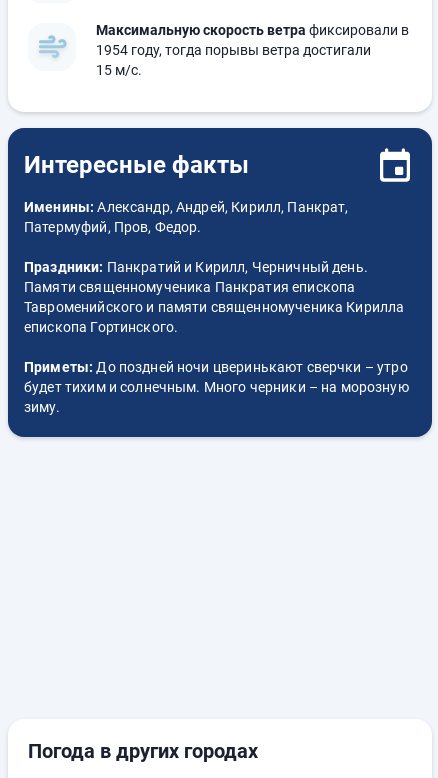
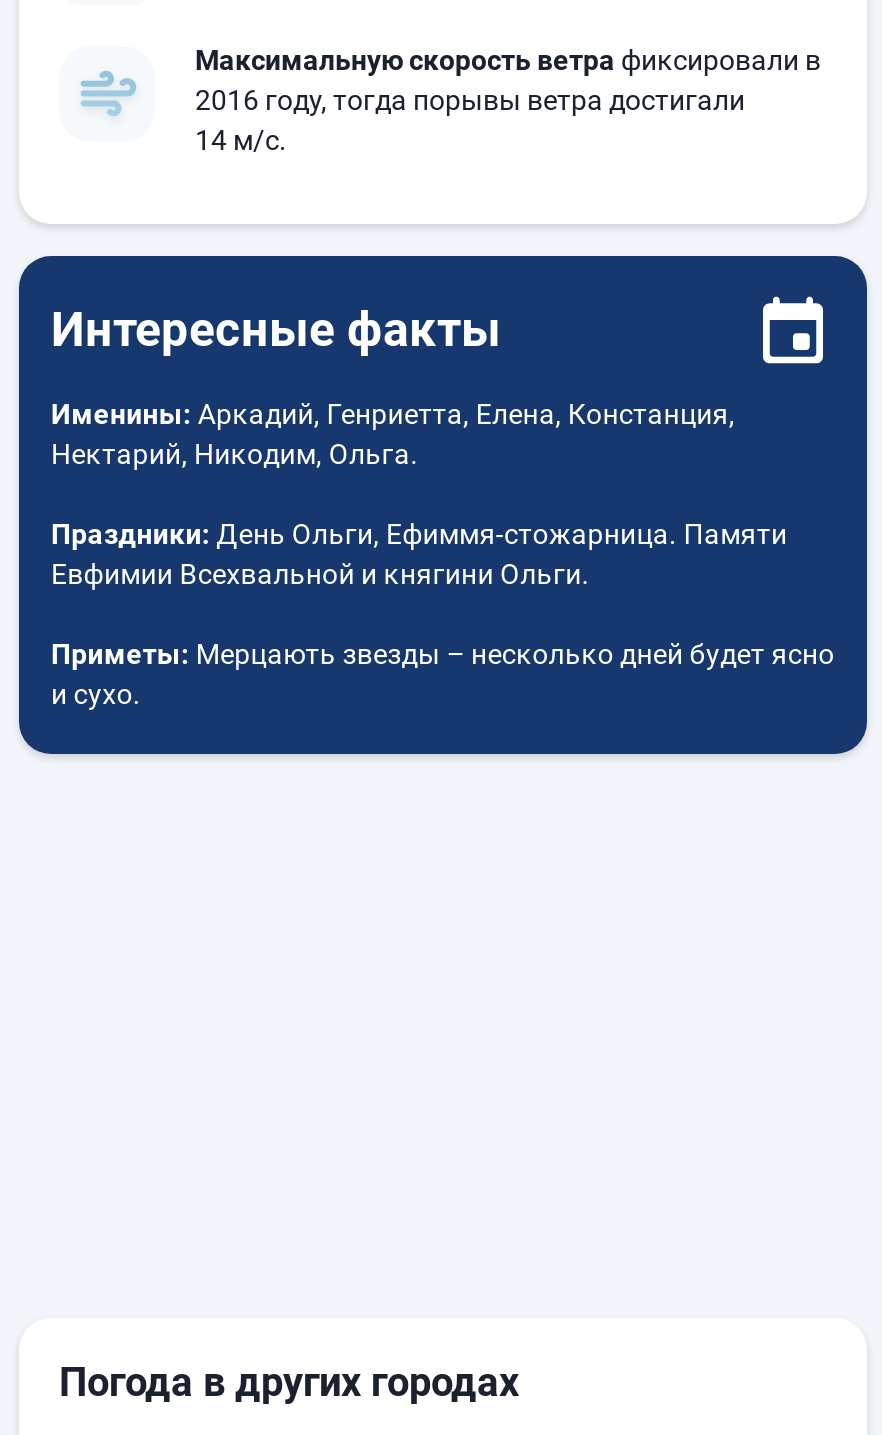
- 1954 году, тогда порывы ветра достигали
+ 2016 году, тогда порывы ветра достигали

- 15 м/с.
+ 14 м/с.

- Именины: Александр, Андрей, Кирилл, Панкрат,
- Патермуфий, Пров, Федор.
+ Именины: Аркадий, Генриетта, Елена, Констанция,
+ Нектарий, Никодим, Ольга.

- Праздники: Панкратий и Кирилл, Черничный день.
- Памяти священномученика Панкратия епископа
- Тавроменийского и памяти священномученика Кирилла
- епископа Гортинского.
+ Праздники: День Ольги, Ефиммя-стожарница. Памяти
+ Евфимии Всехвальной и княгини Ольги.

- Приметы: До поздней ночи цверинькают сверчки – утро
- будет тихим и солнечным. Много черники – на морозную
- зиму.
+ Приметы: Мерцають звезды – несколько дней будет ясно
+ и сухо.
